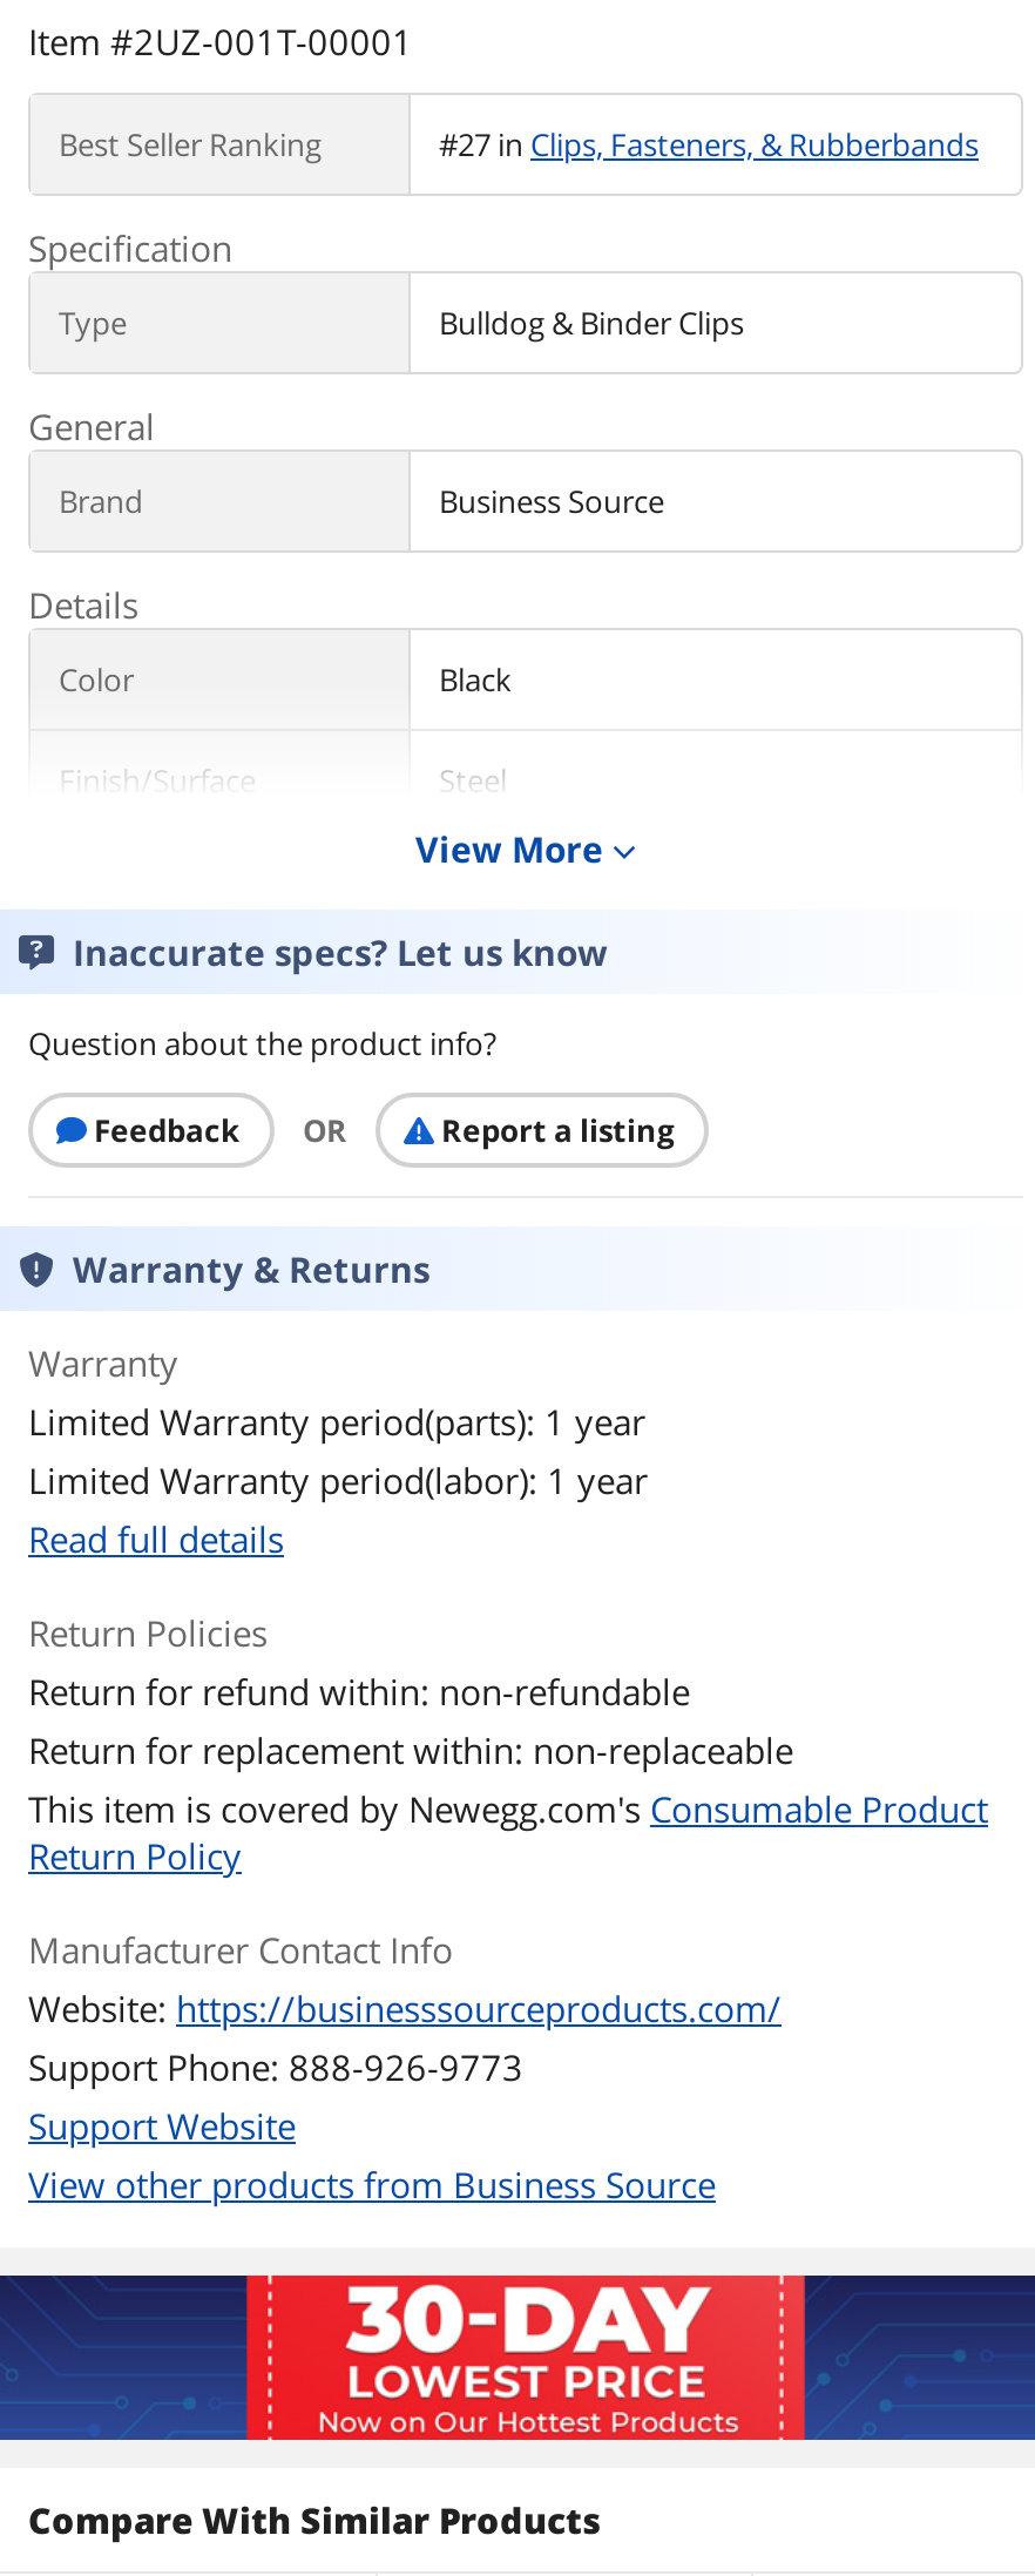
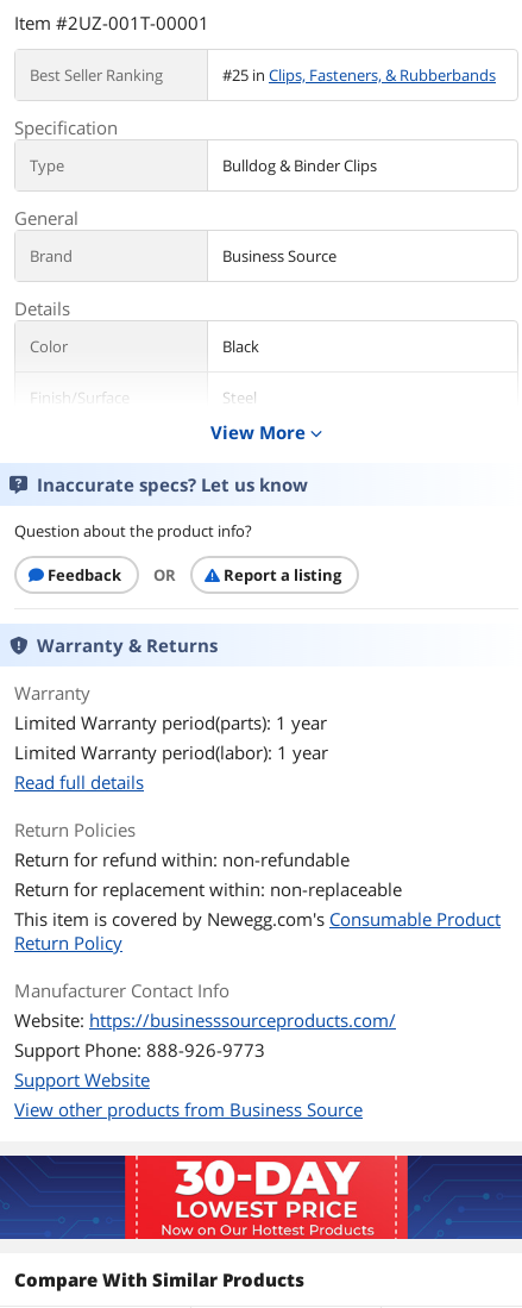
- #27 in Clips, Fasteners, & Rubberbands
+ #25 in Clips, Fasteners, & Rubberbands
